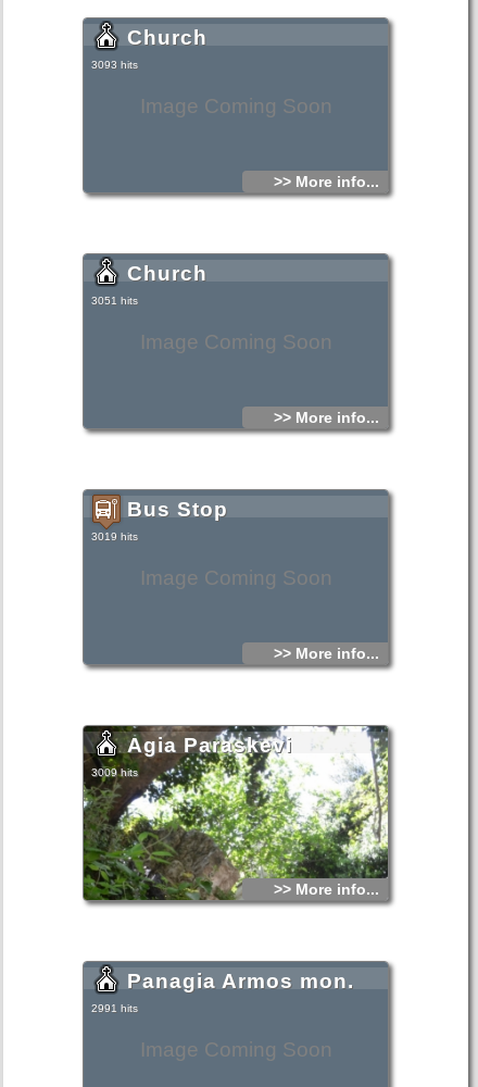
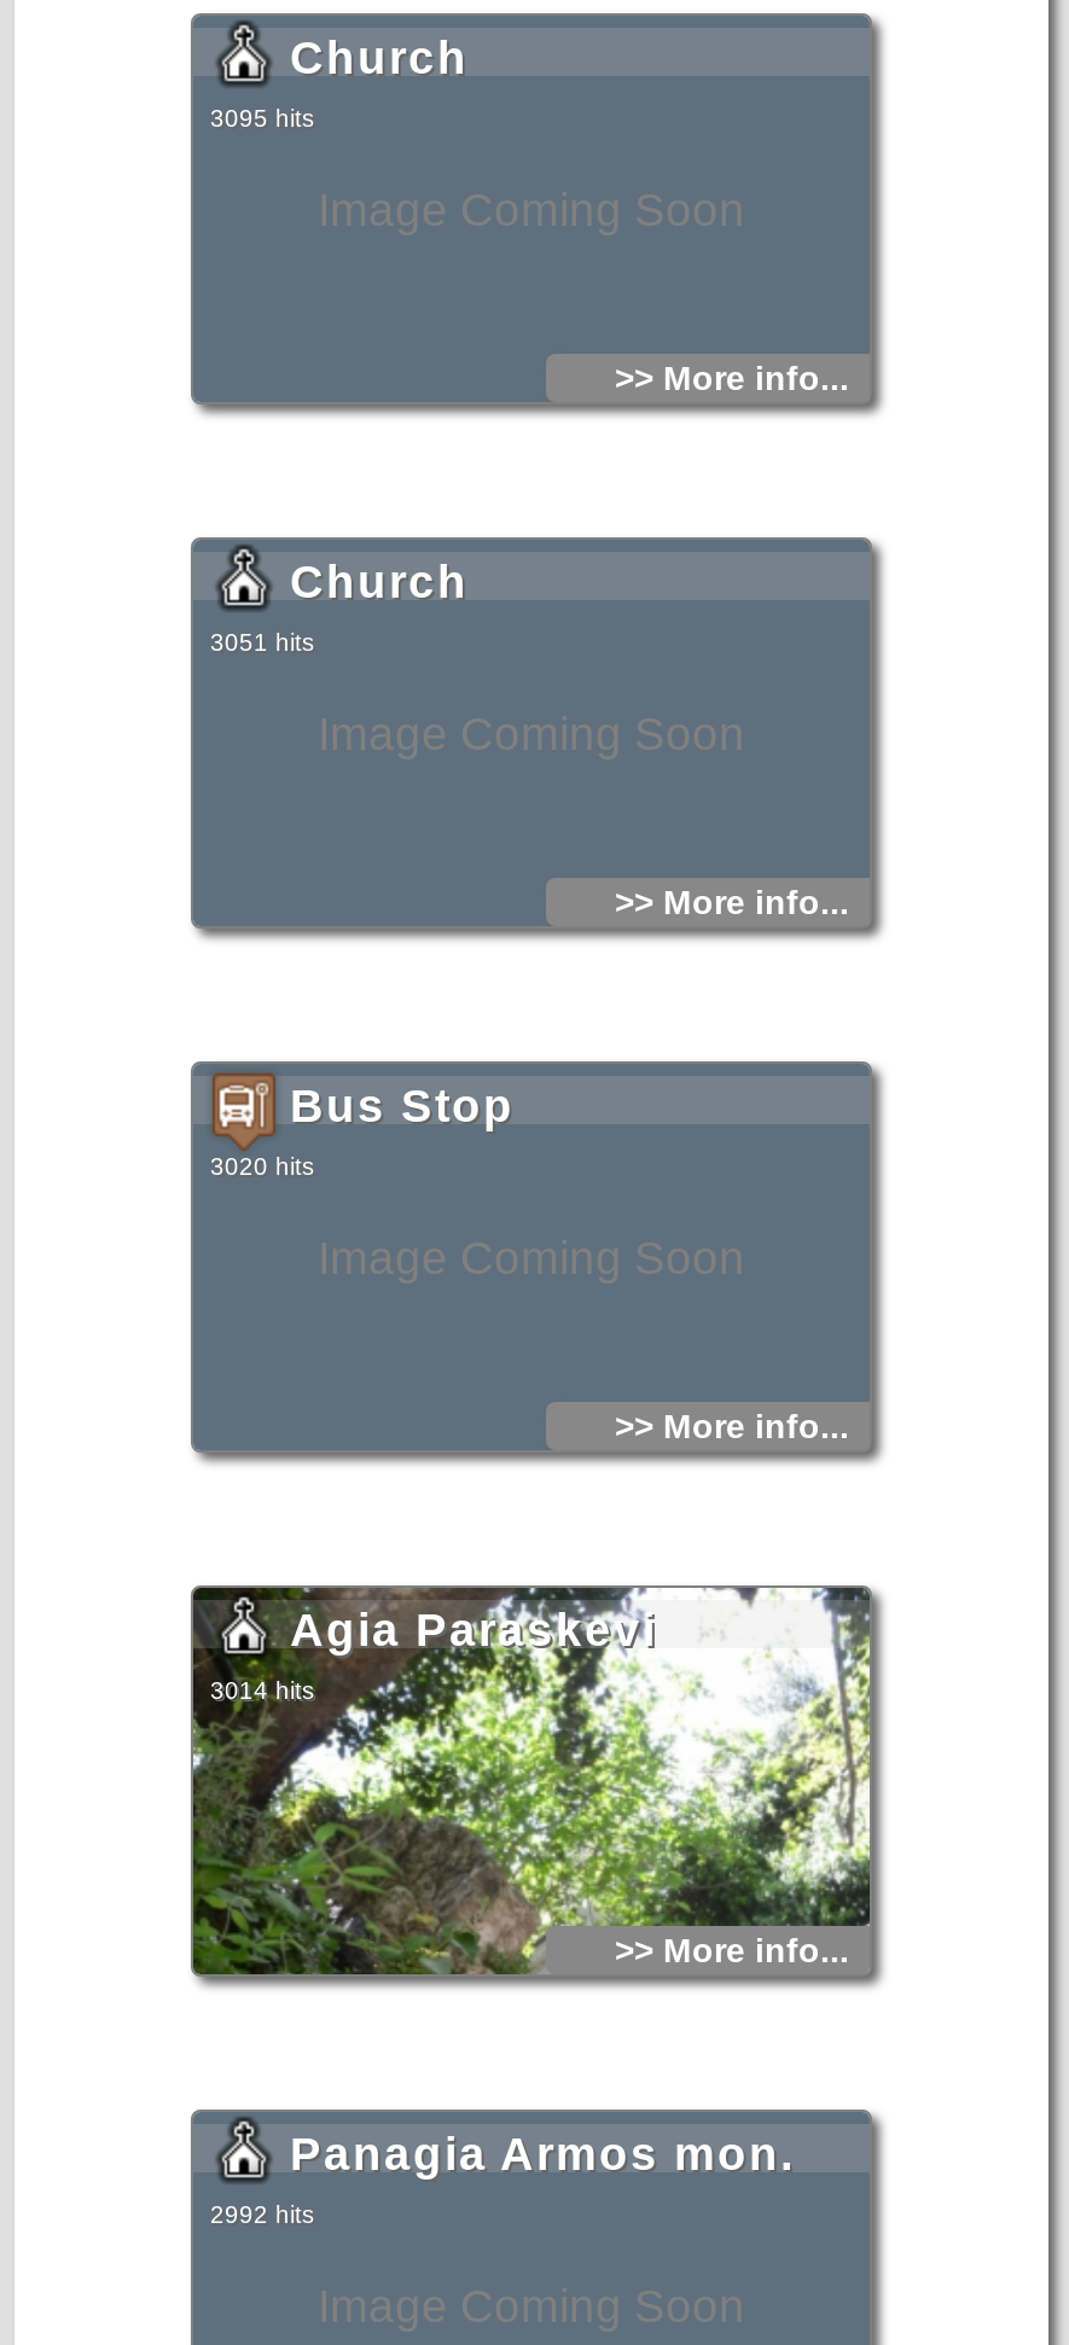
- 3093 hits
+ 3095 hits

- 3019 hits
+ 3020 hits

- 3009 hits
+ 3014 hits

- 2991 hits
+ 2992 hits
